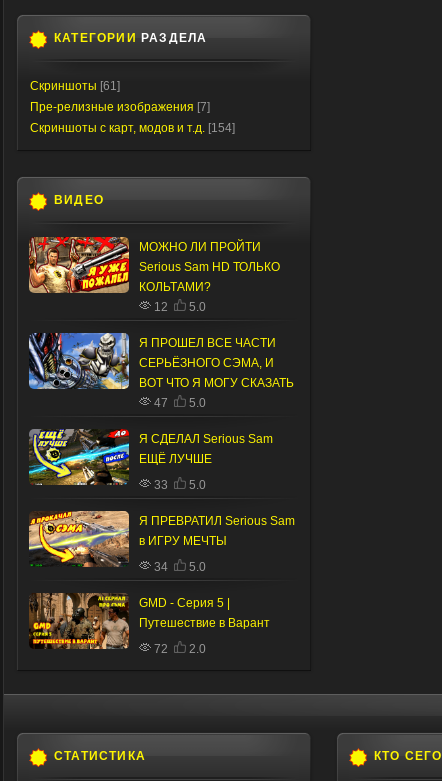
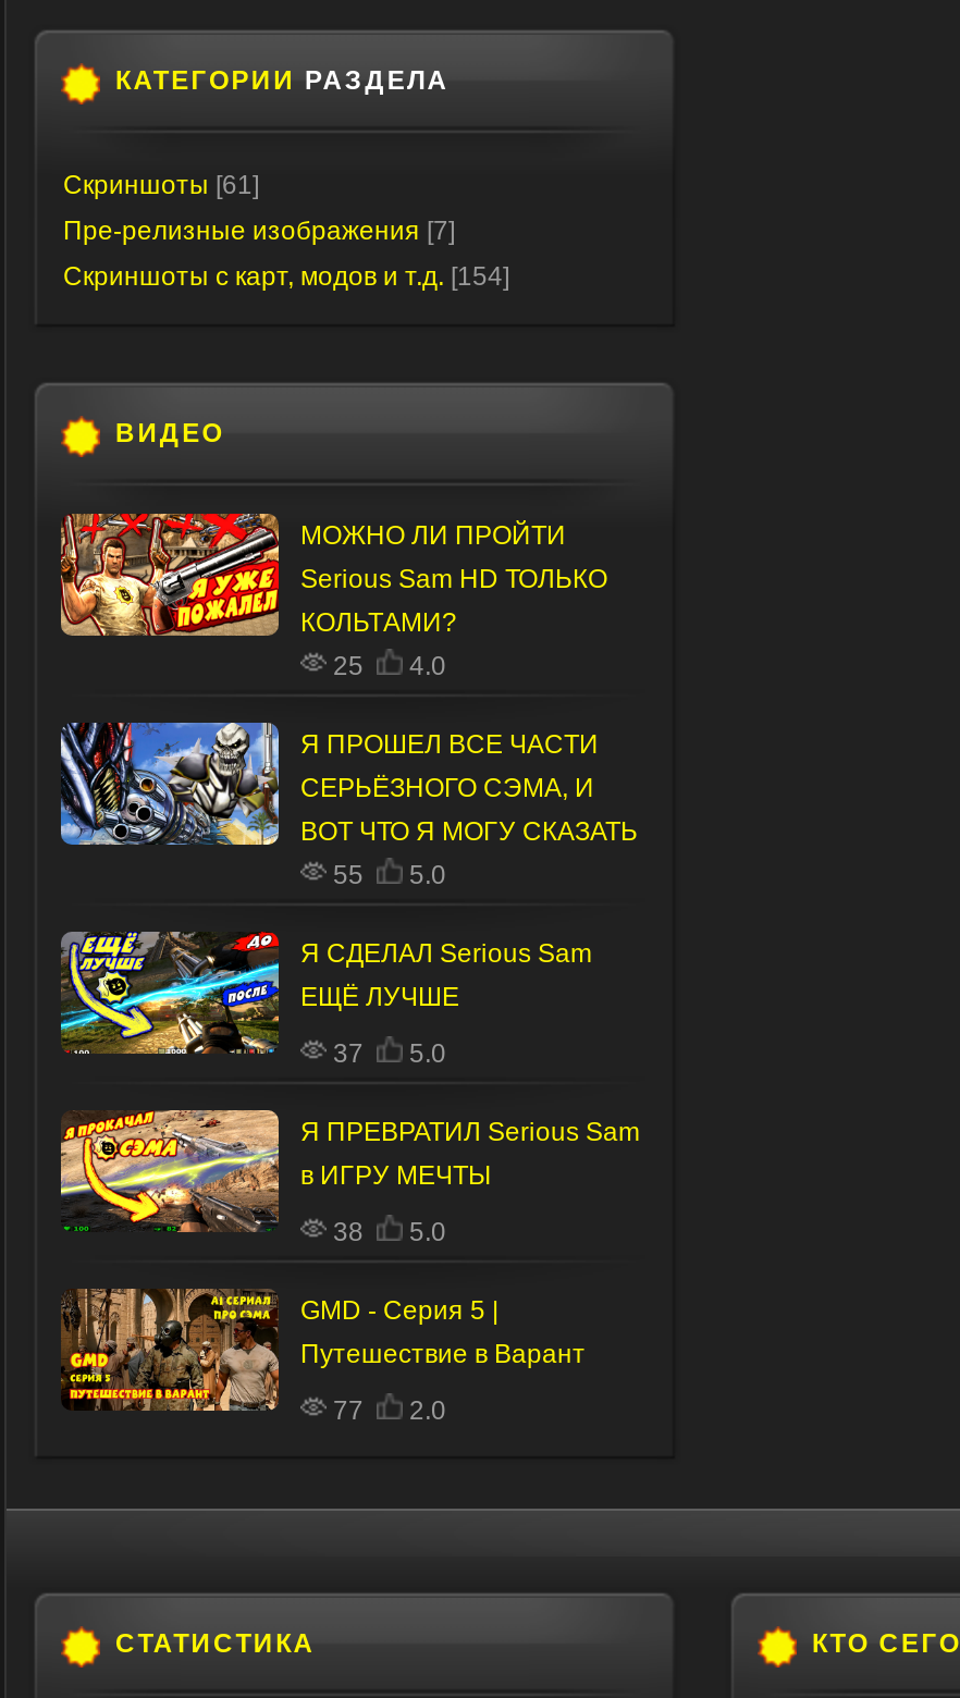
- 12
+ 25

- 5.0
+ 4.0

- 47 5.0
+ 55 5.0

- 33 5.0
+ 37 5.0

- 34 5.0
+ 38 5.0

- 72 2.0
+ 77 2.0
